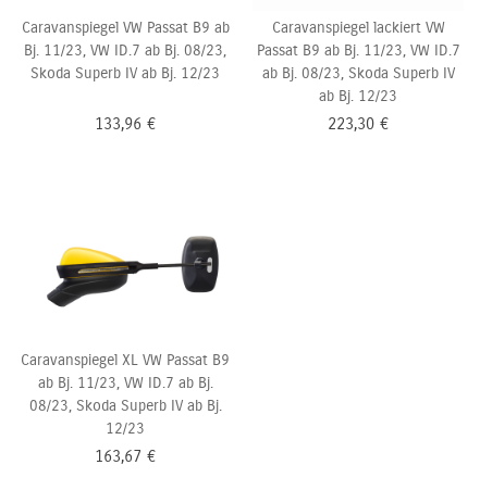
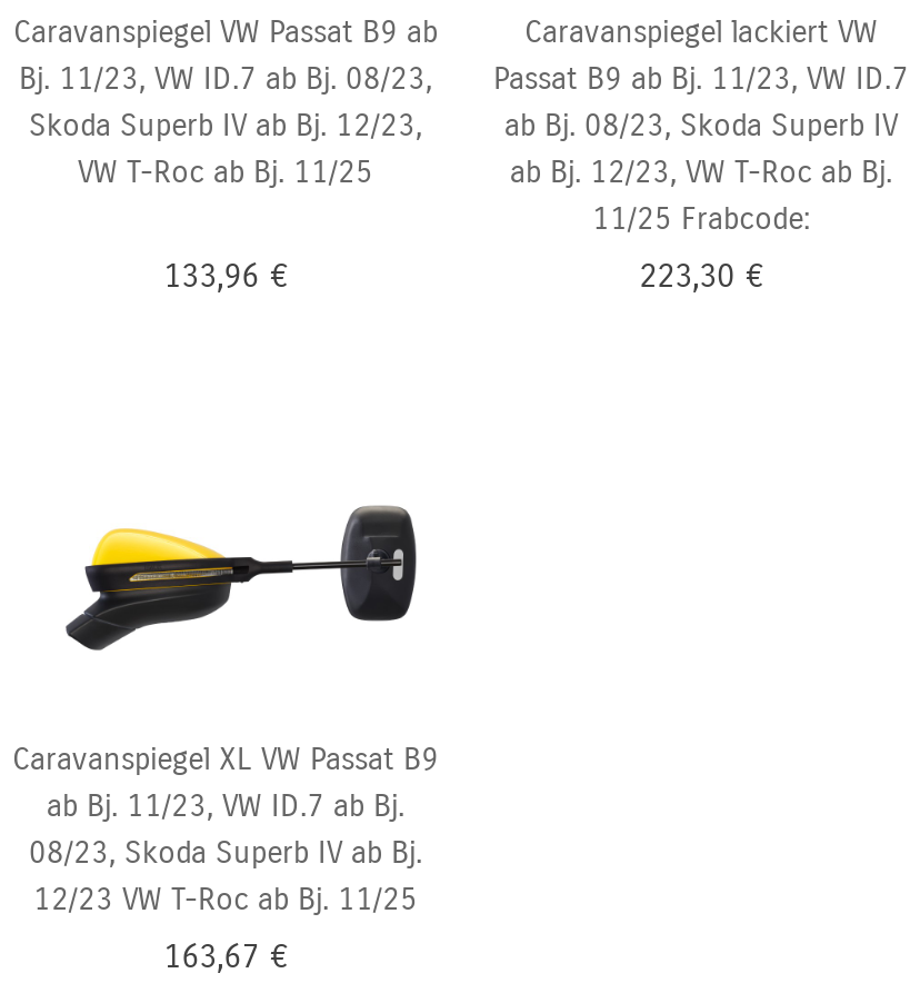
- Skoda Superb IV ab Bj. 12/23
+ Skoda Superb IV ab Bj. 12/23,
+ VW T-Roc ab Bj. 11/25

- ab Bj. 12/23
+ ab Bj. 12/23, VW T-Roc ab Bj.
+ 11/25 Frabcode:

- 12/23
+ 12/23 VW T-Roc ab Bj. 11/25
